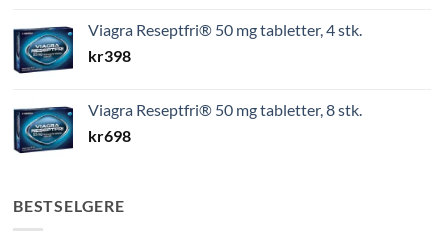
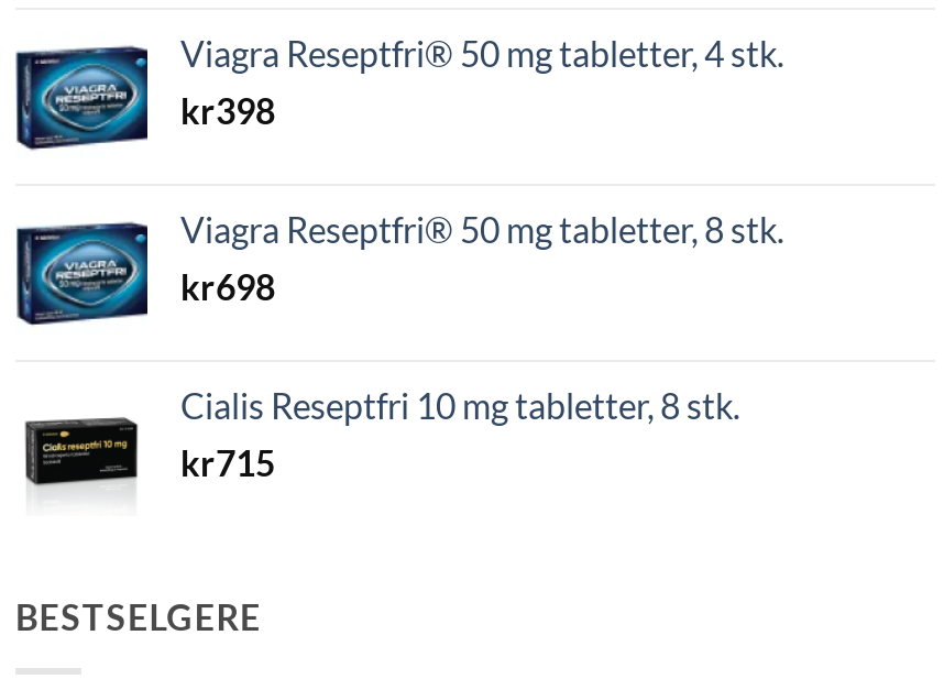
+ [image]
+ Cialis Reseptfri 10 mg tabletter, 8 stk.
+ kr715
